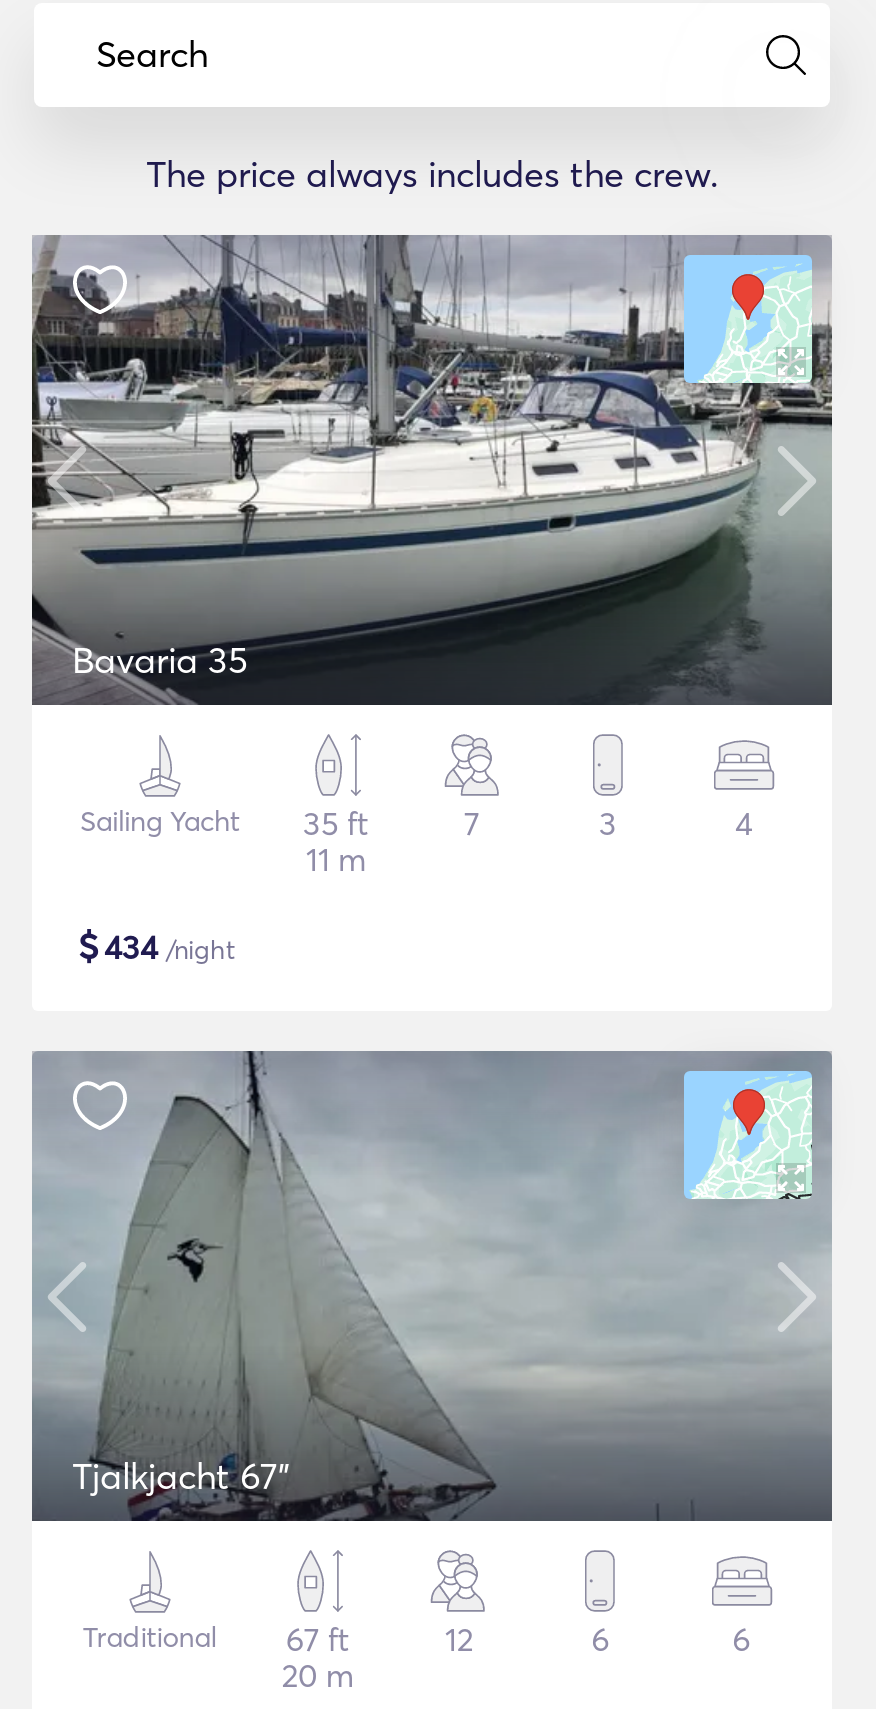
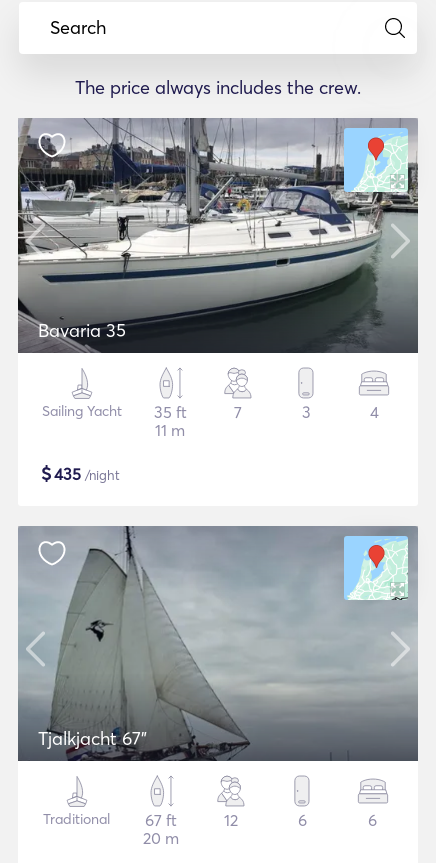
- $434 /night
+ $435 /night
